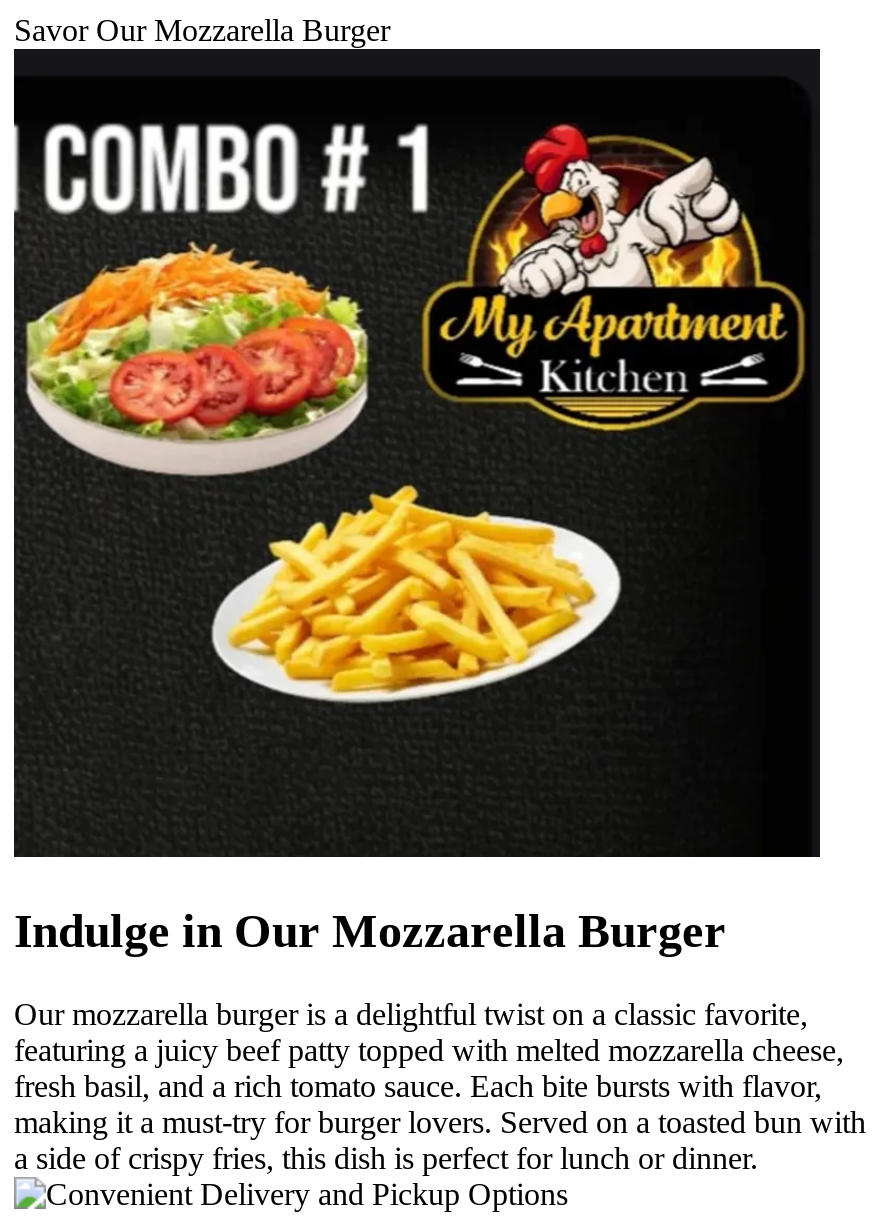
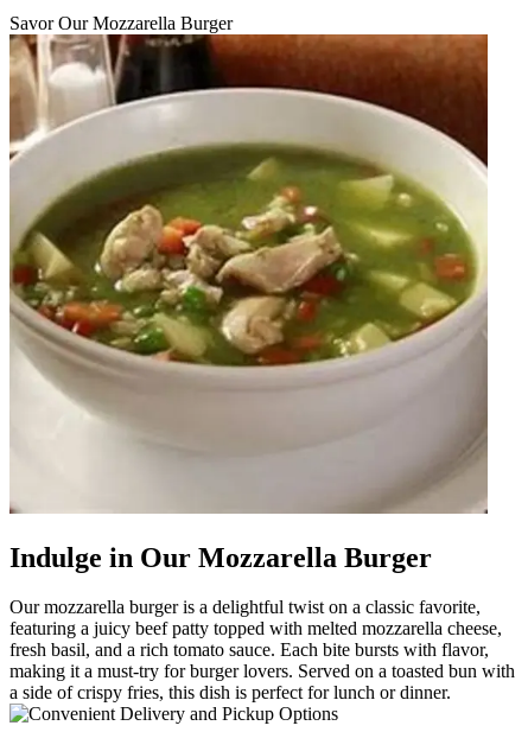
- [image]
+ [image]
